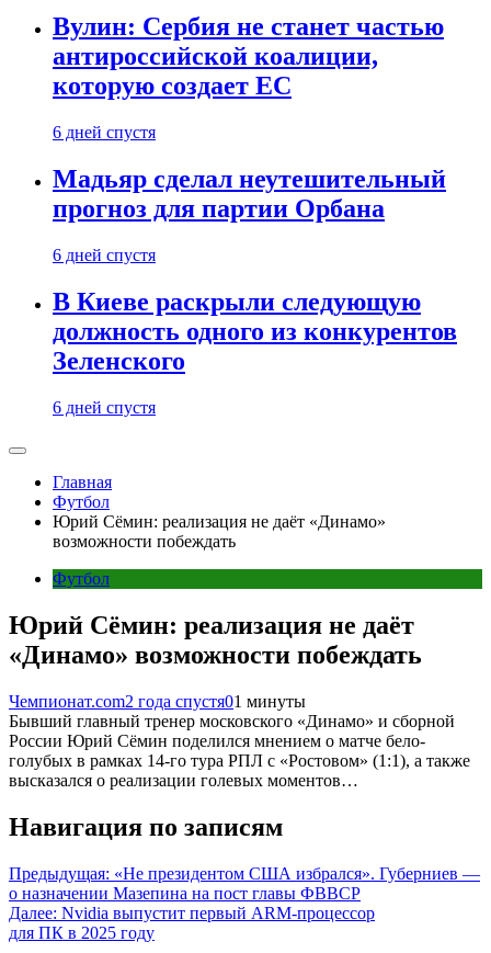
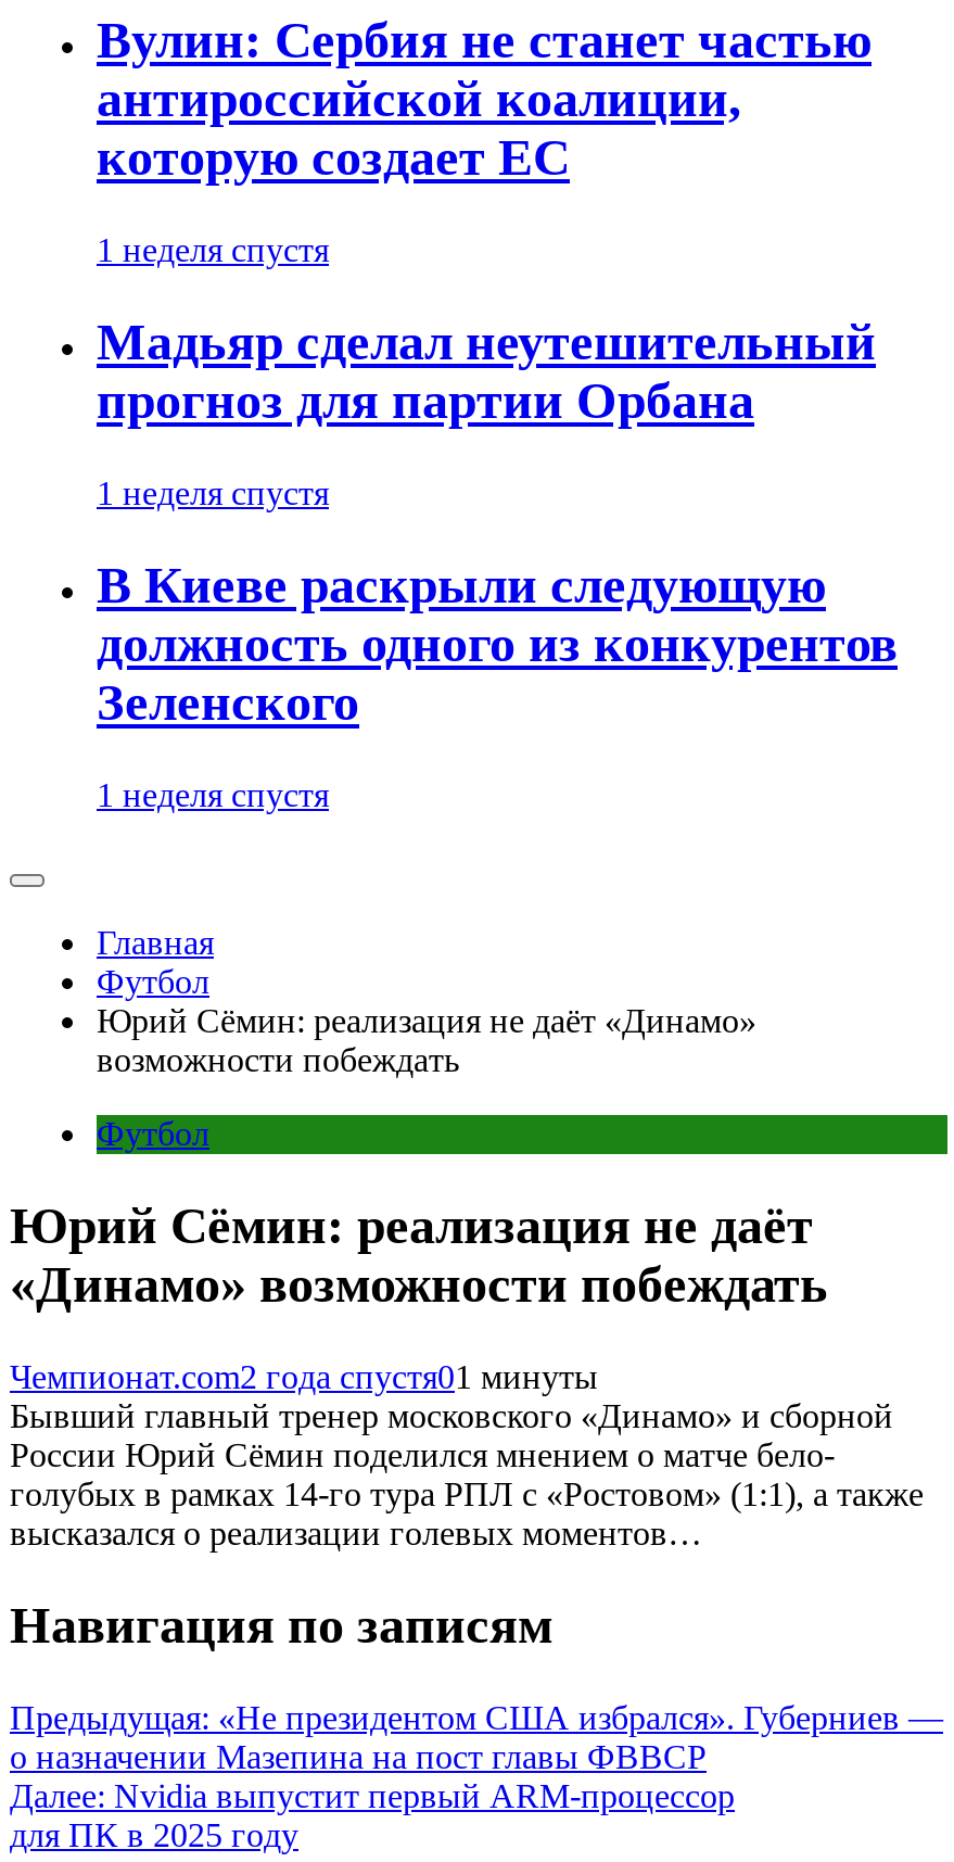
- 6 дней спустя
+ 1 неделя спустя

- 6 дней спустя
+ 1 неделя спустя

- 6 дней спустя
+ 1 неделя спустя
